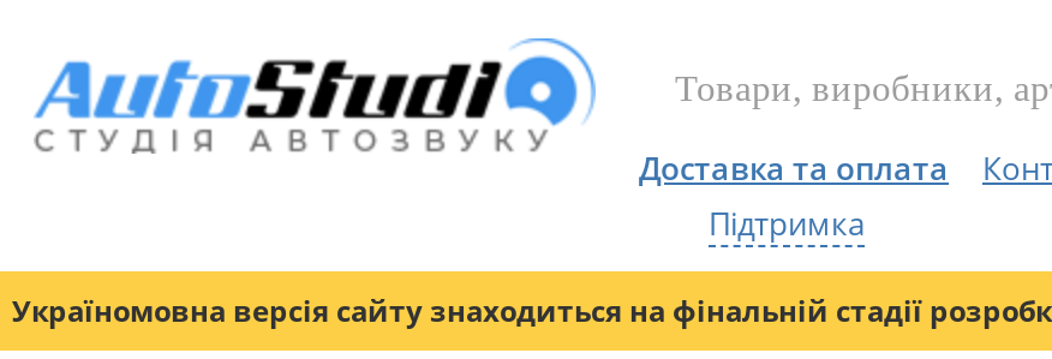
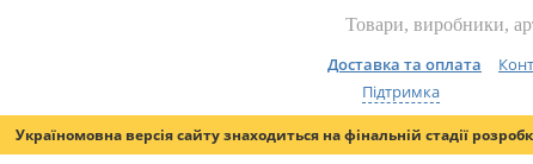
- [image]
